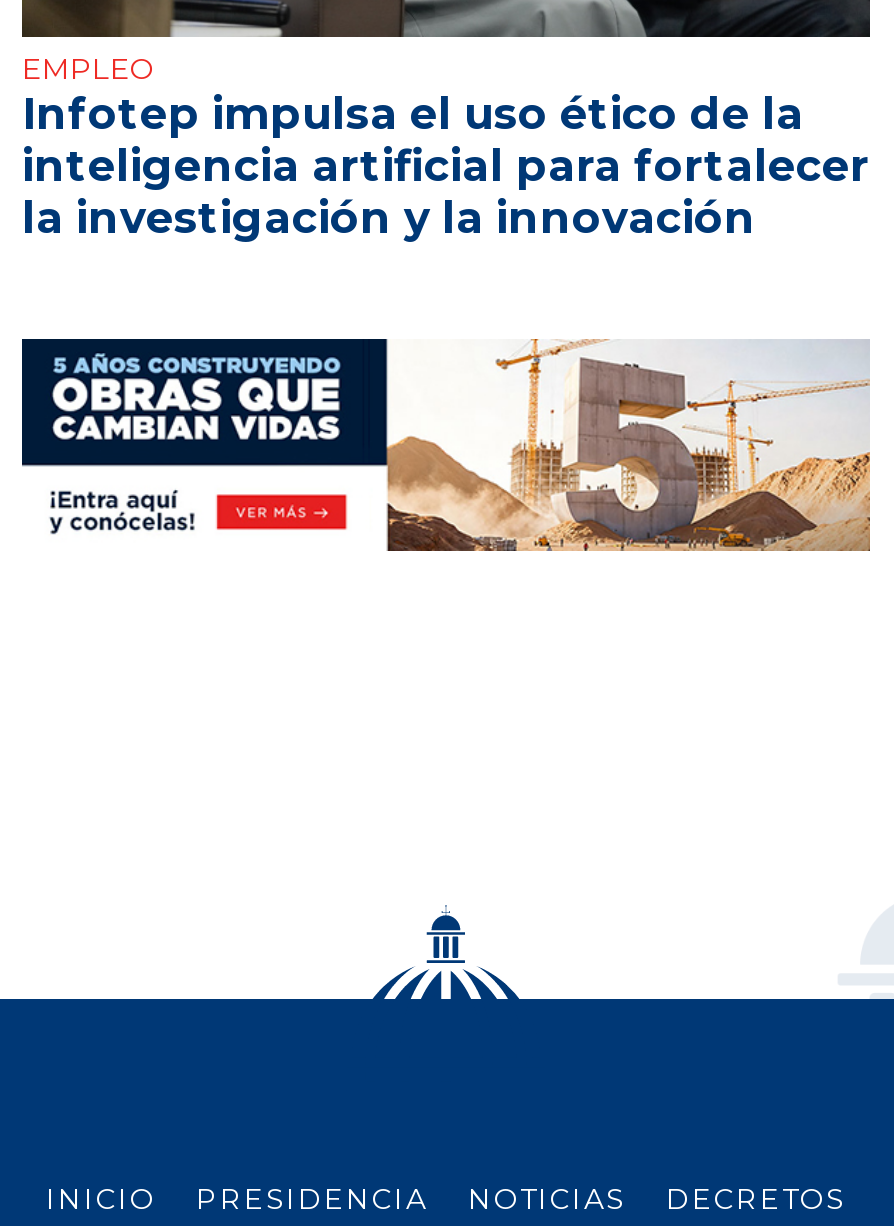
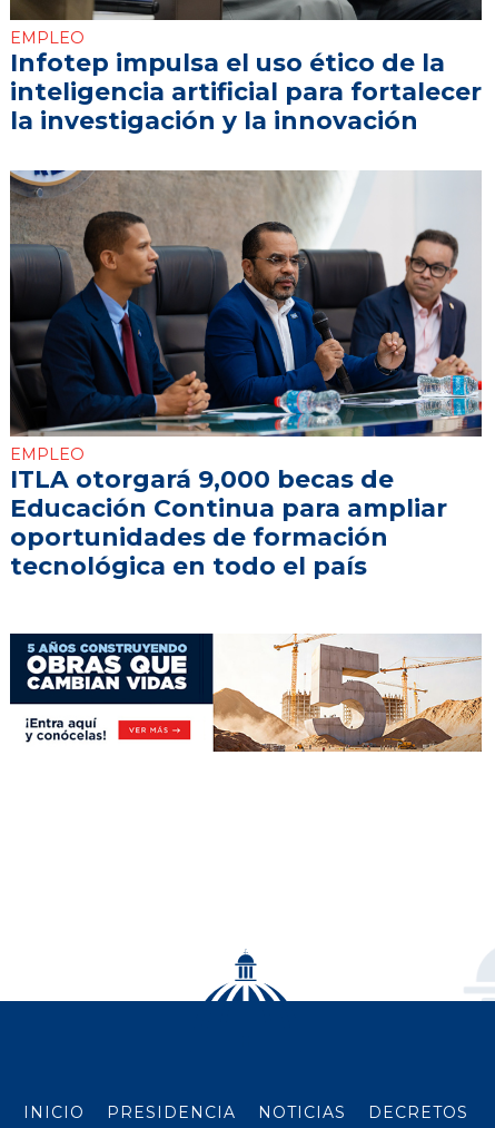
+ [image]
+ EMPLEO
+ ITLA otorgará 9,000 becas de
+ Educación Continua para ampliar
+ oportunidades de formación
+ tecnológica en todo el país
